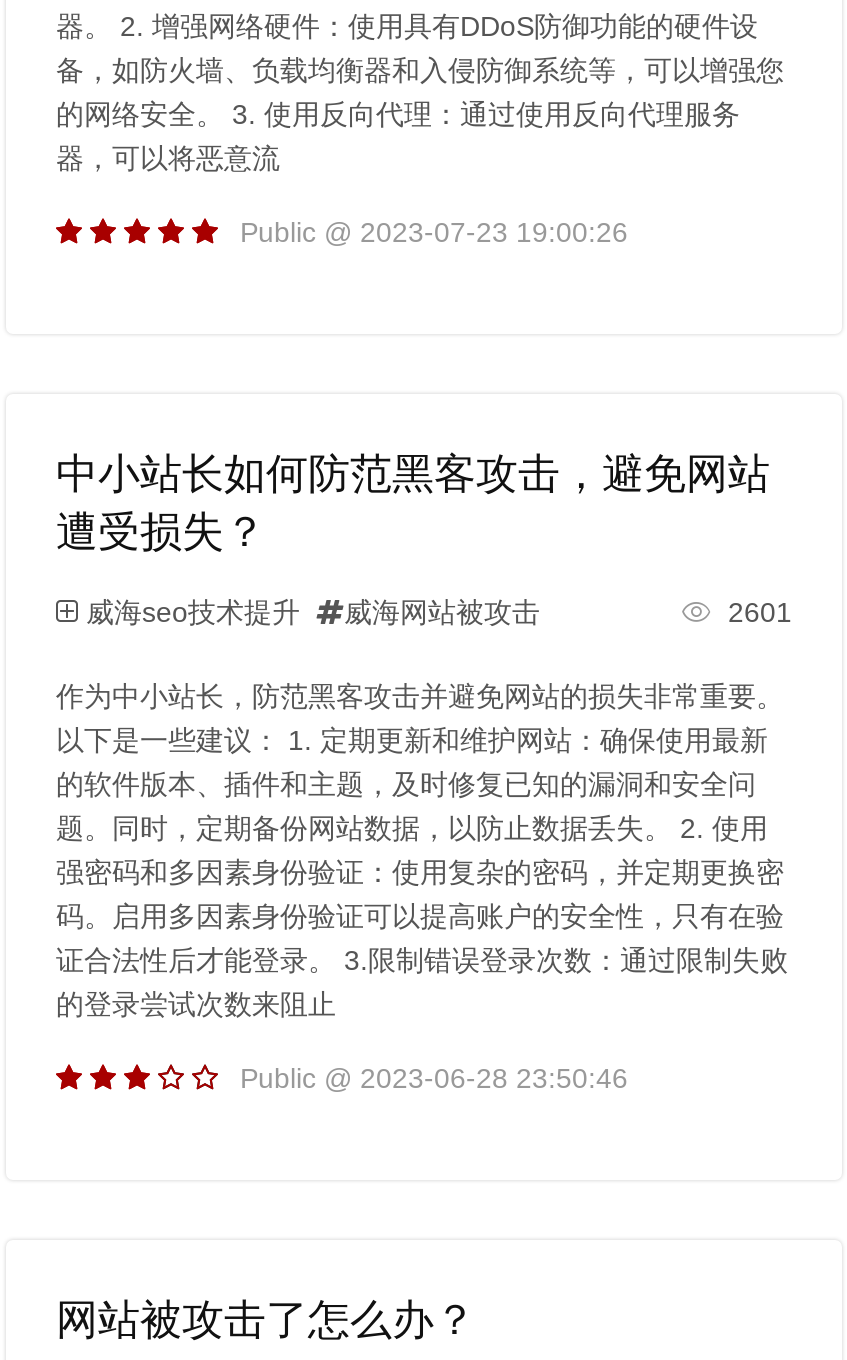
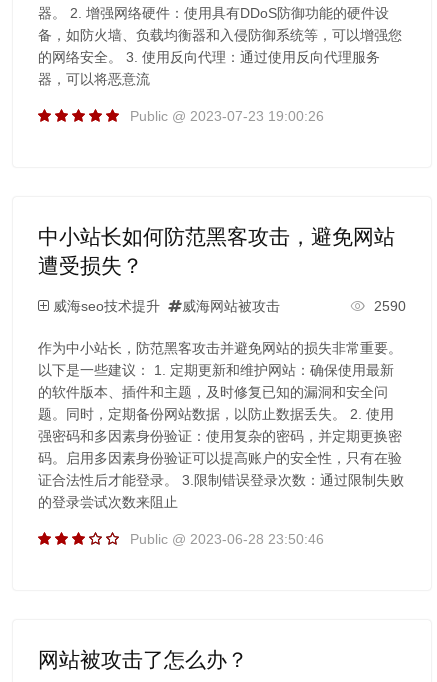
- 2601
+ 2590
